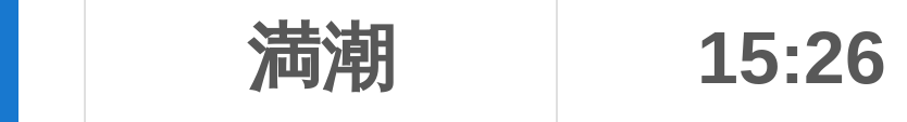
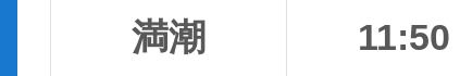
- 15:26
+ 11:50
